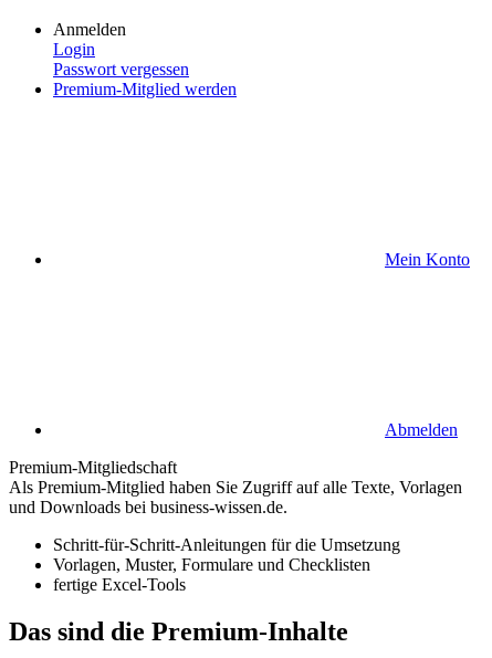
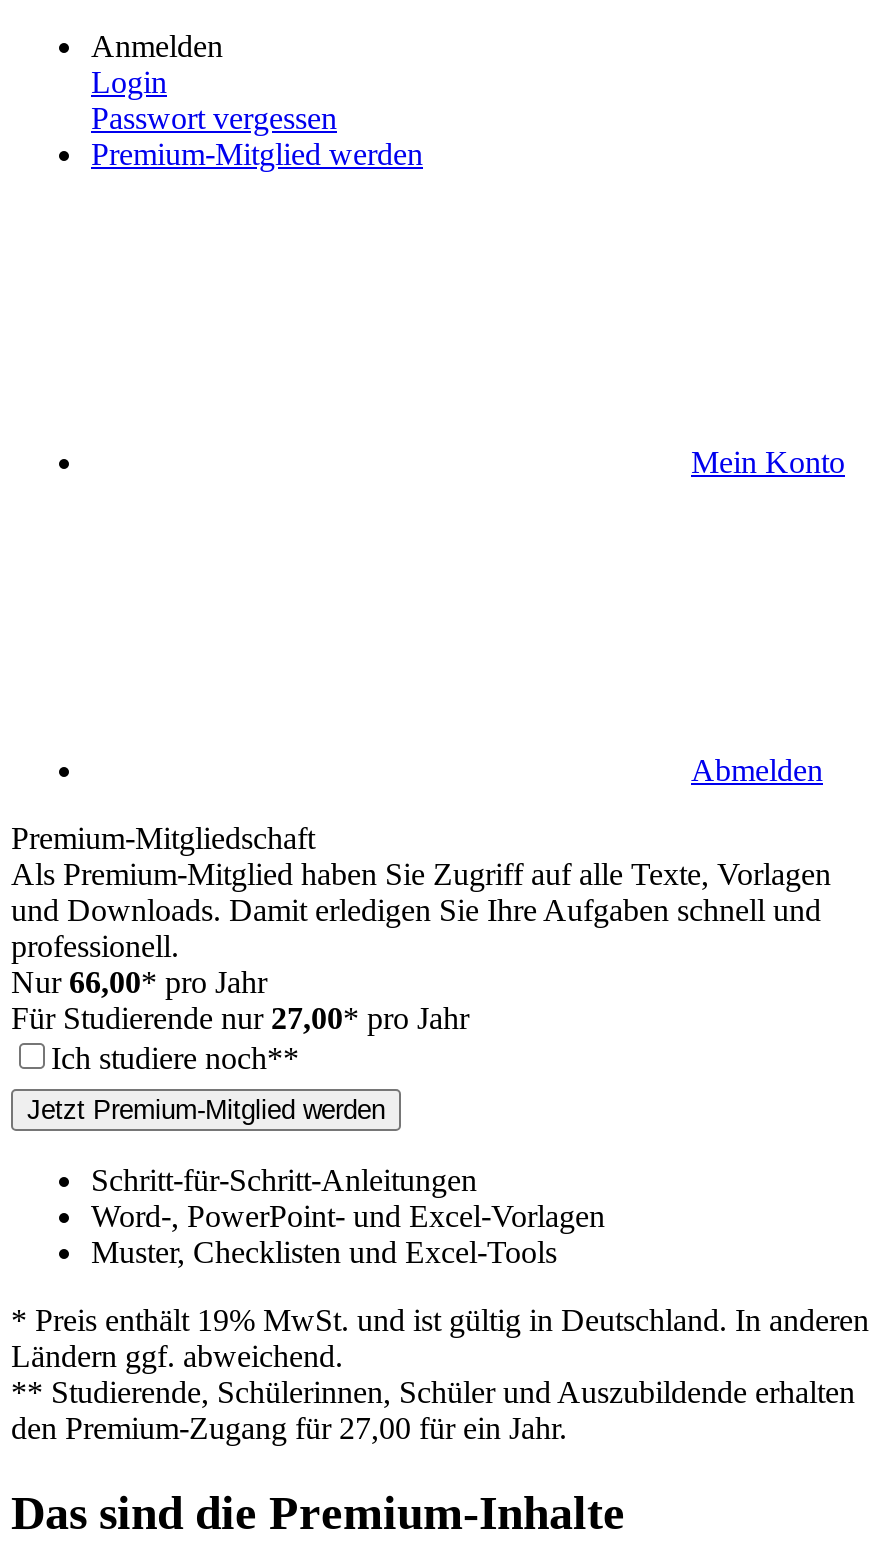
- und Downloads bei business-wissen.de.
- Schritt-für-Schritt-Anleitungen für die Umsetzung
- Vorlagen, Muster, Formulare und Checklisten
- fertige Excel-Tools
+ und Downloads. Damit erledigen Sie Ihre Aufgaben schnell und
+ professionell.
+ Nur 66,00* pro Jahr
+ Für Studierende nur 27,00* pro Jahr
+ Ich studiere noch**
+ Jetzt Premium-Mitglied werden
+ Schritt-für-Schritt-Anleitungen
+ Word-, PowerPoint- und Excel-Vorlagen
+ Muster, Checklisten und Excel-Tools
+ * Preis enthält 19% MwSt. und ist gültig in Deutschland. In anderen
+ Ländern ggf. abweichend.
+ ** Studierende, Schülerinnen, Schüler und Auszubildende erhalten
+ den Premium-Zugang für 27,00 für ein Jahr.
